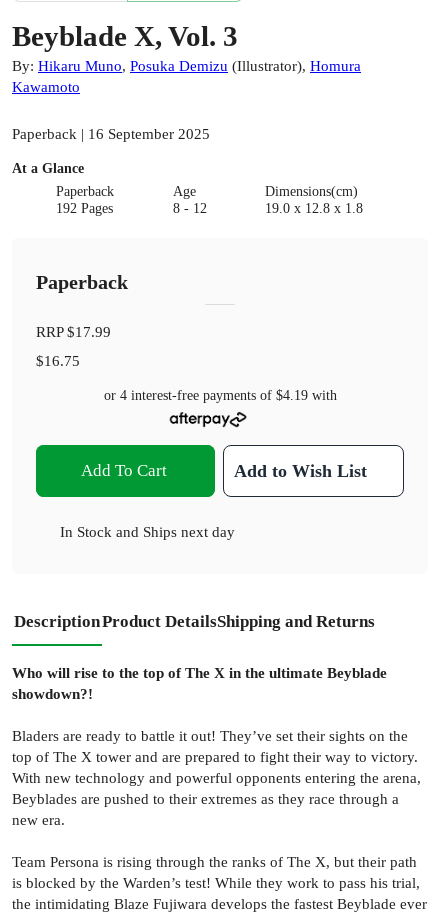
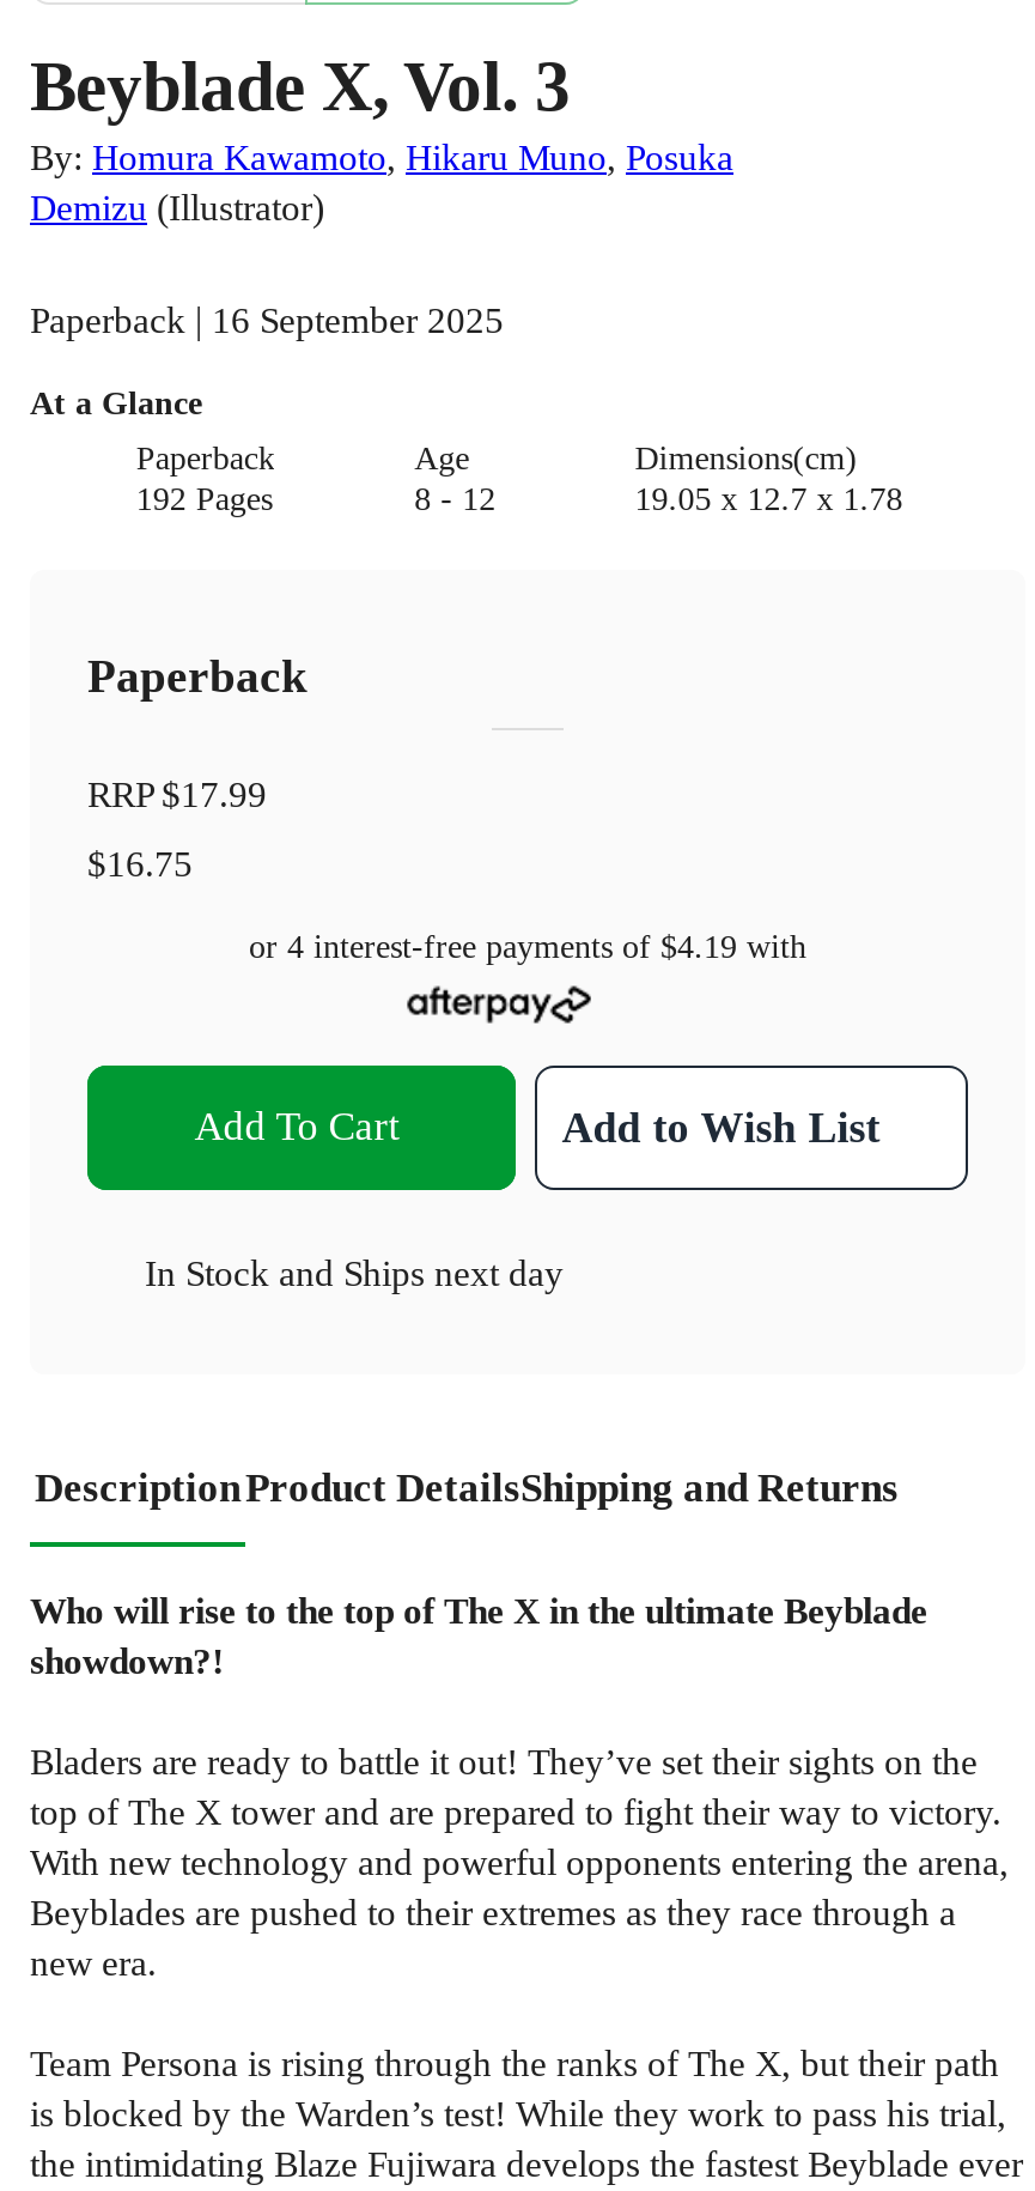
- By: Hikaru Muno, Posuka Demizu (Illustrator), Homura
- Kawamoto
+ By: Homura Kawamoto, Hikaru Muno, Posuka
+ Demizu (Illustrator)

- 19.0 x 12.8 x 1.8
+ 19.05 x 12.7 x 1.78
